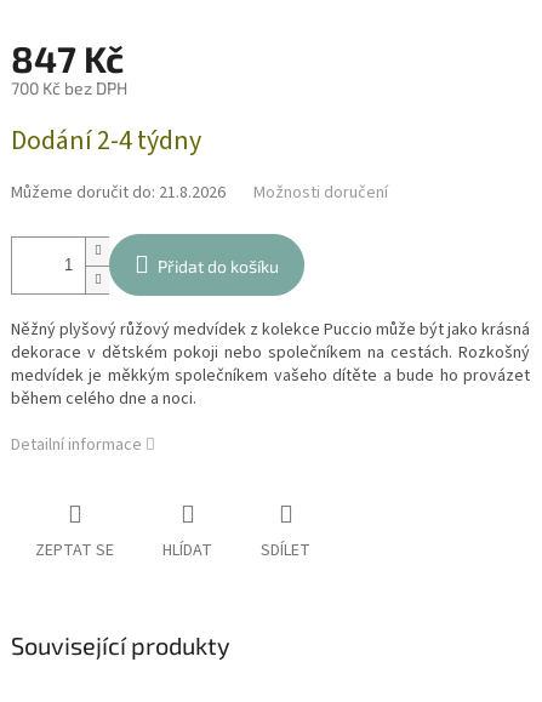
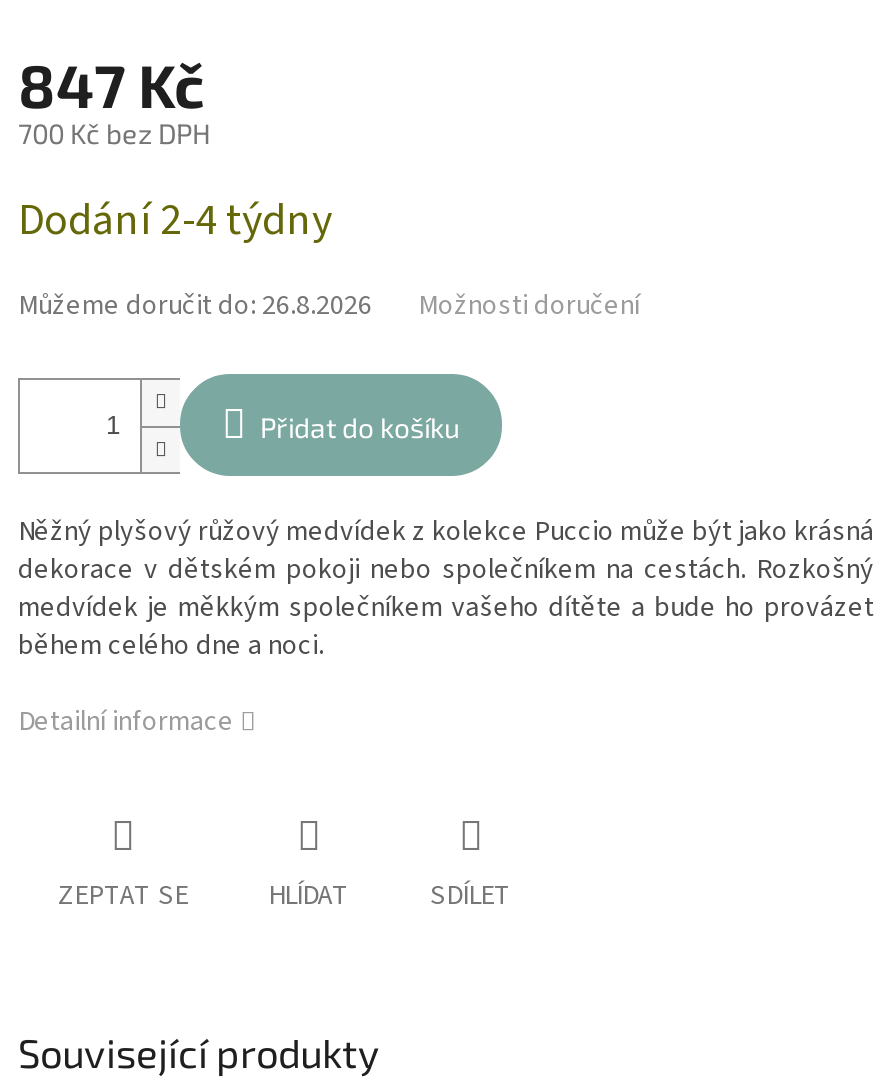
- Můžeme doručit do: 21.8.2026
+ Můžeme doručit do: 26.8.2026
